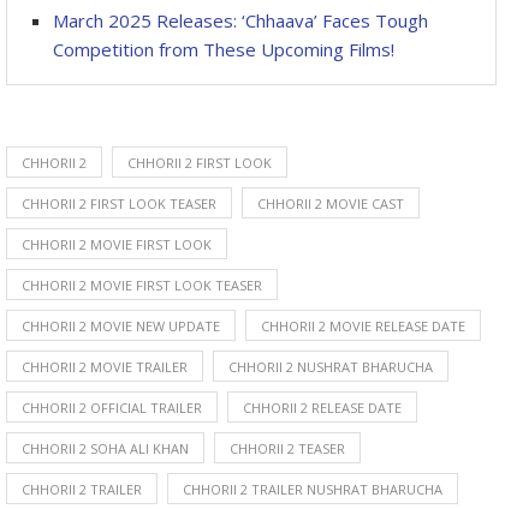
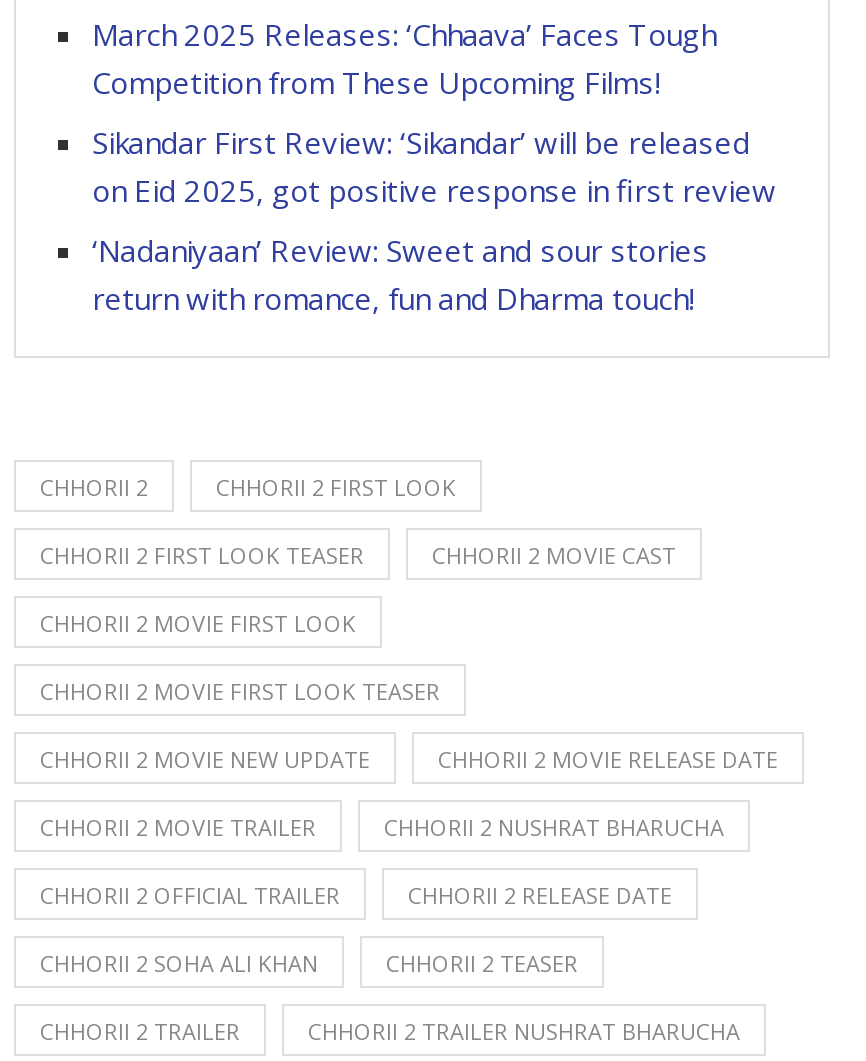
+ Sikandar First Review: ‘Sikandar’ will be released
+ on Eid 2025, got positive response in first review
+ ‘Nadaniyaan’ Review: Sweet and sour stories
+ return with romance, fun and Dharma touch!
